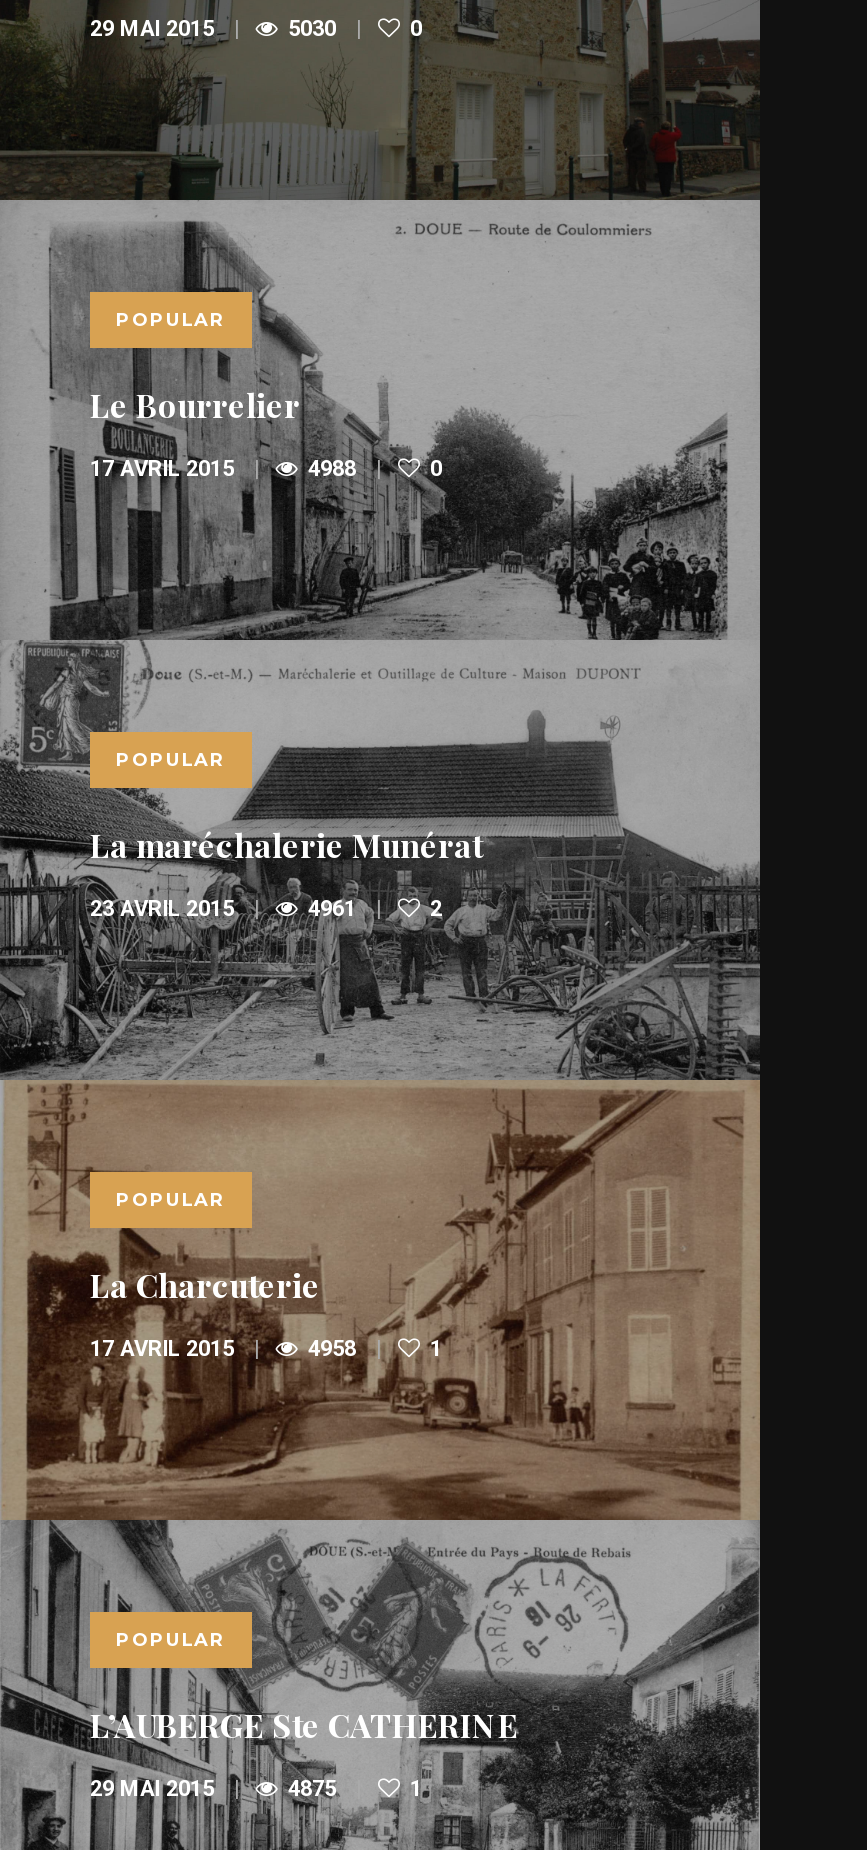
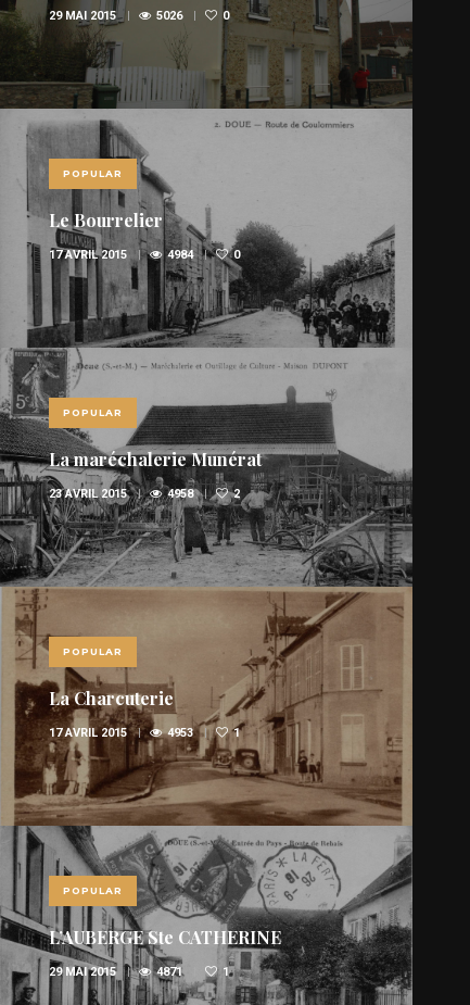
- 5030
+ 5026

- 4988
+ 4984

- 4961
+ 4958

- 4958
+ 4953

- 4875
+ 4871
